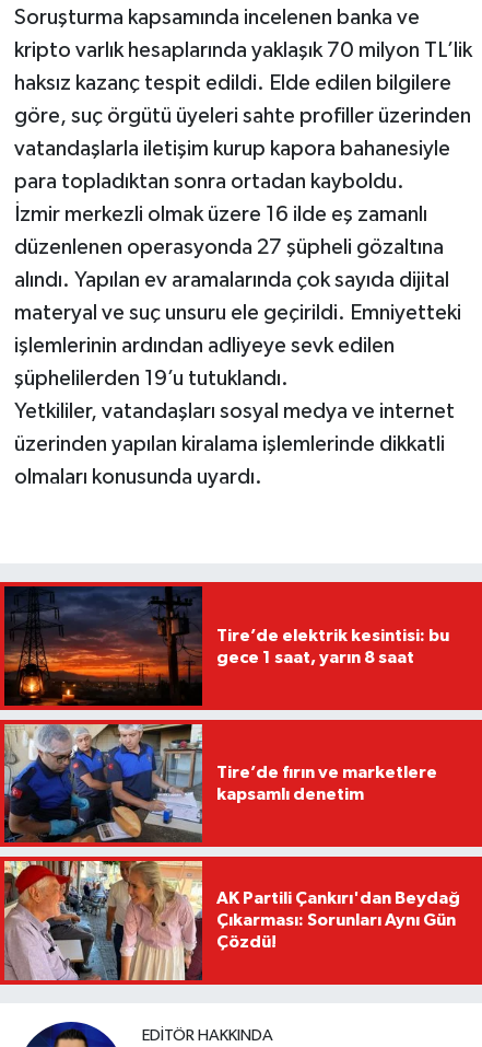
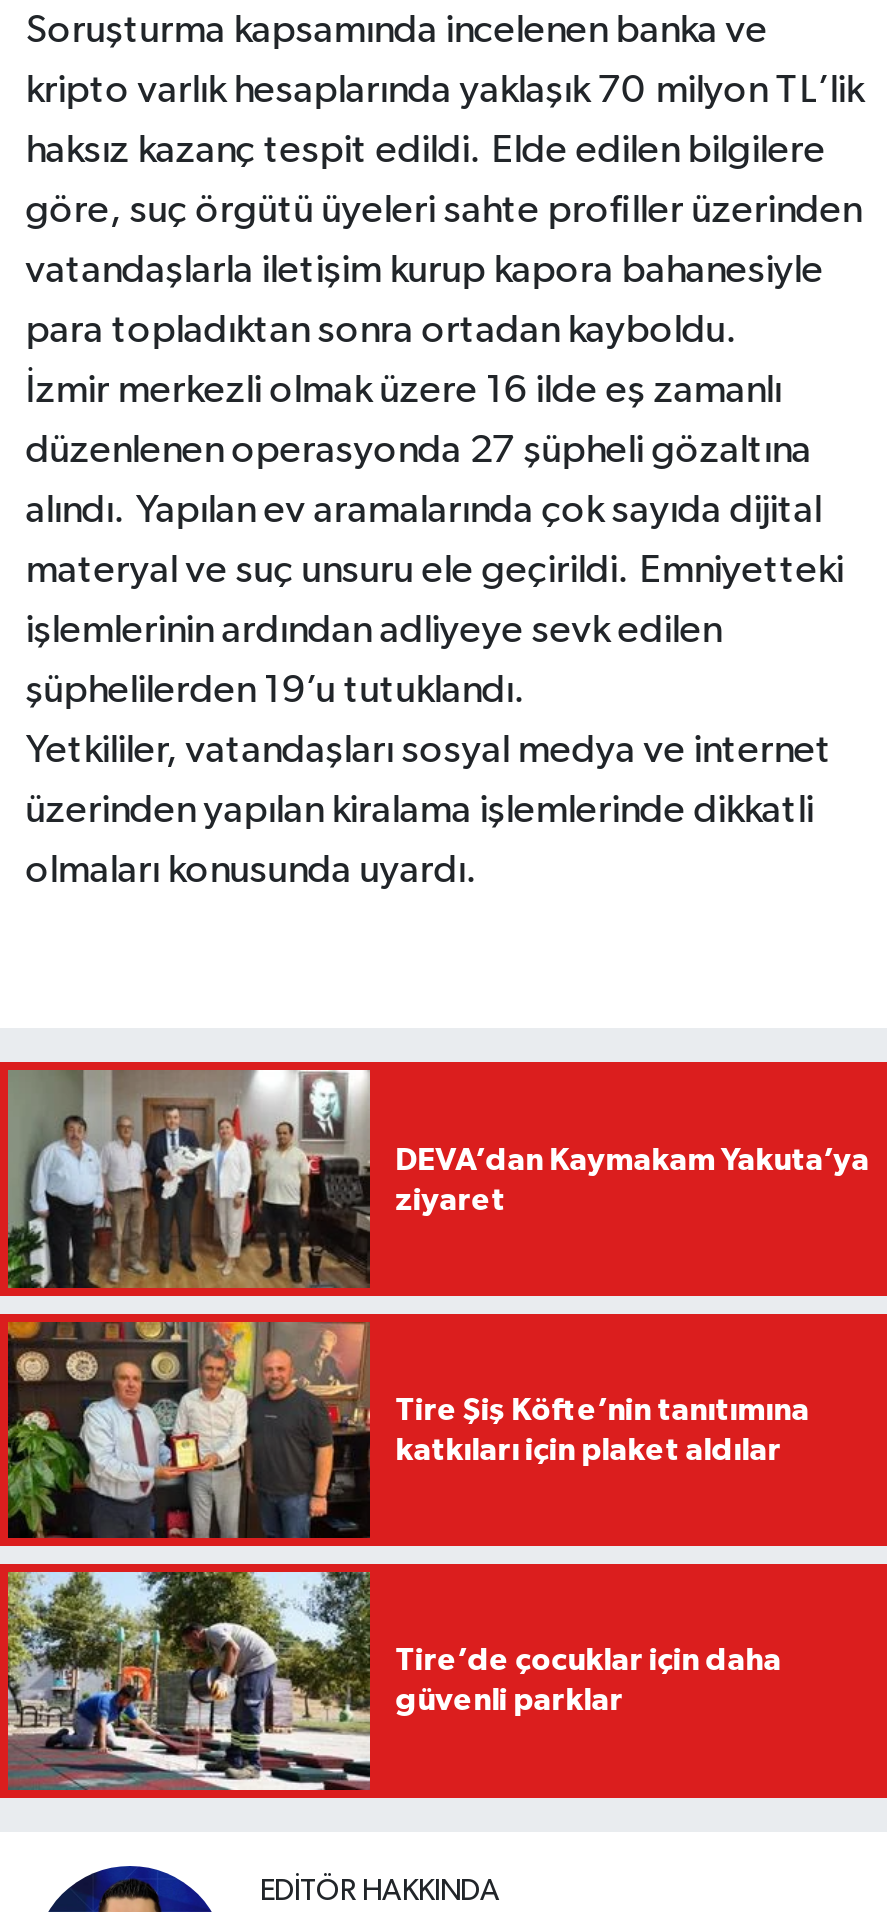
- [image]
- Tire’de elektrik kesintisi: bu
- gece 1 saat, yarın 8 saat
+ [image]
+ DEVA’dan Kaymakam Yakuta’ya
+ ziyaret

- [image]
- Tire’de fırın ve marketlere
- kapsamlı denetim
+ [image]
+ Tire Şiş Köfte’nin tanıtımına
+ katkıları için plaket aldılar

- [image]
- AK Partili Çankırı'dan Beydağ
- Çıkarması: Sorunları Aynı Gün
- Çözdü!
+ [image]
+ Tire’de çocuklar için daha
+ güvenli parklar
